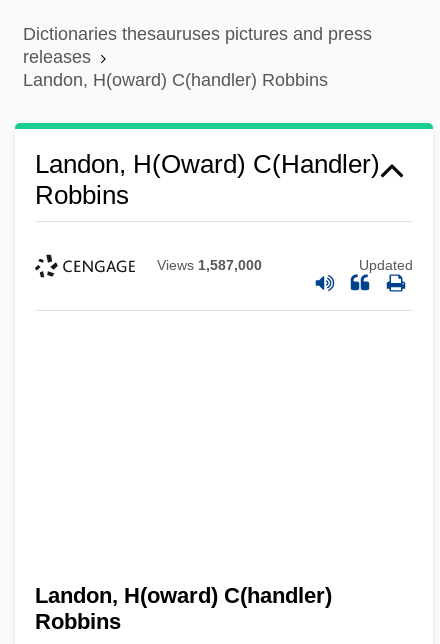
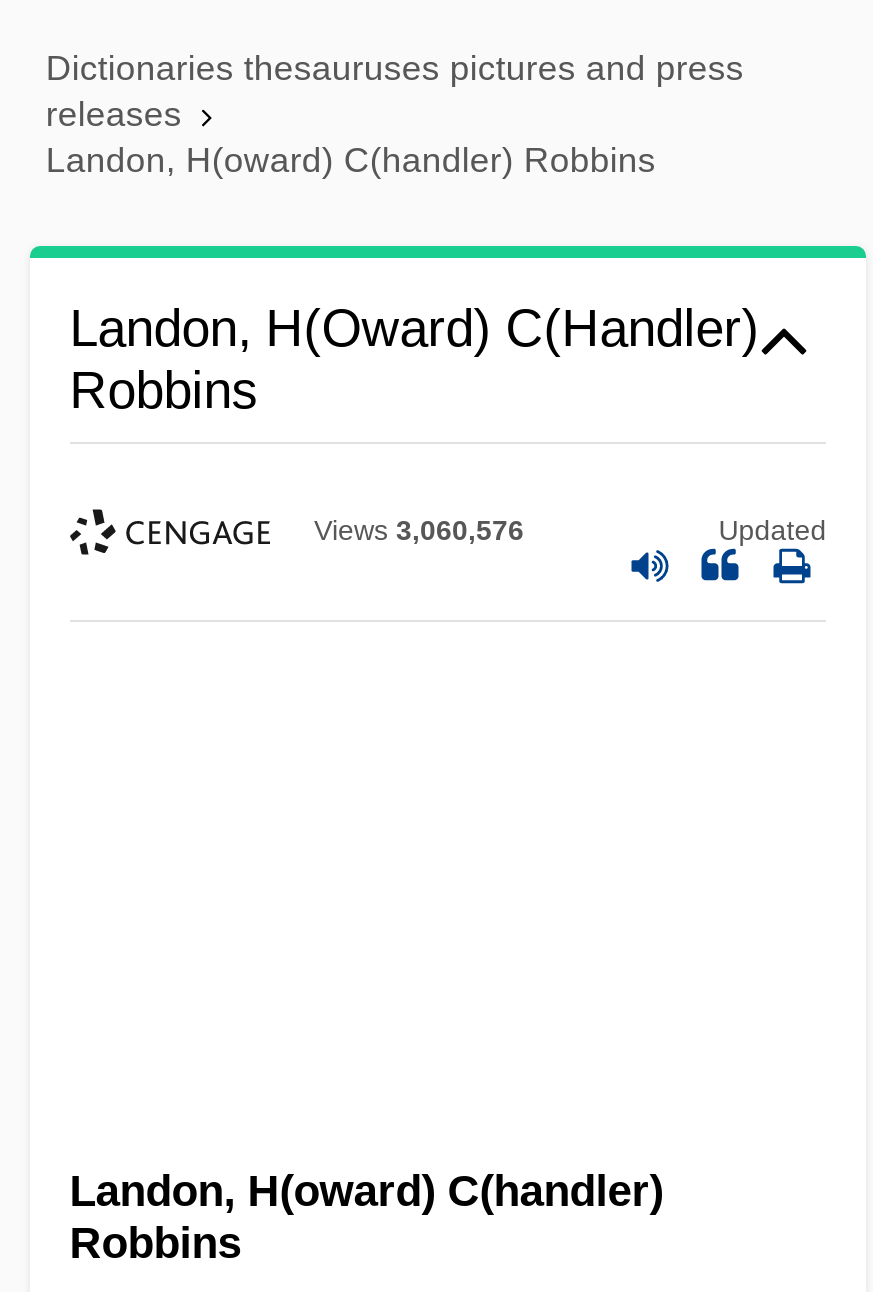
- Views 1,587,000
+ Views 3,060,576
